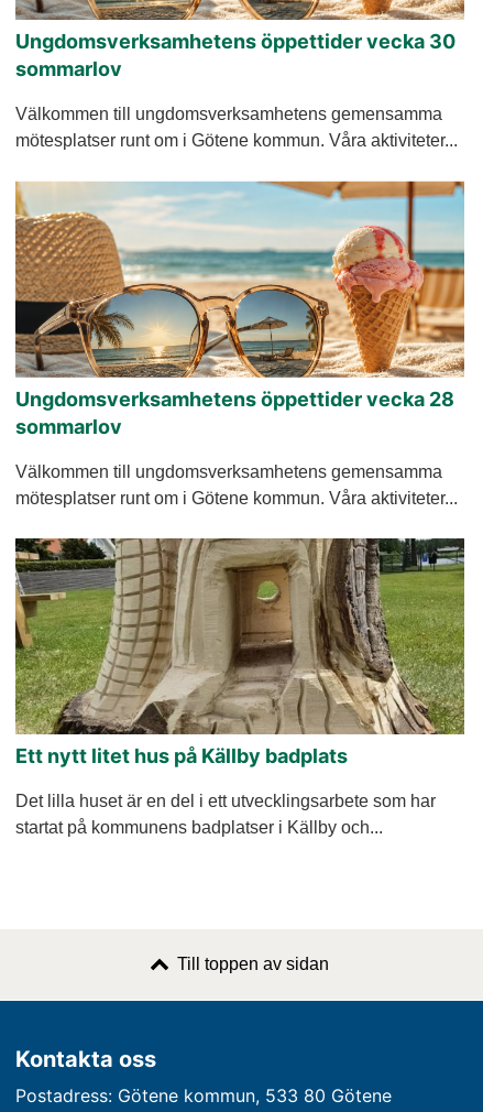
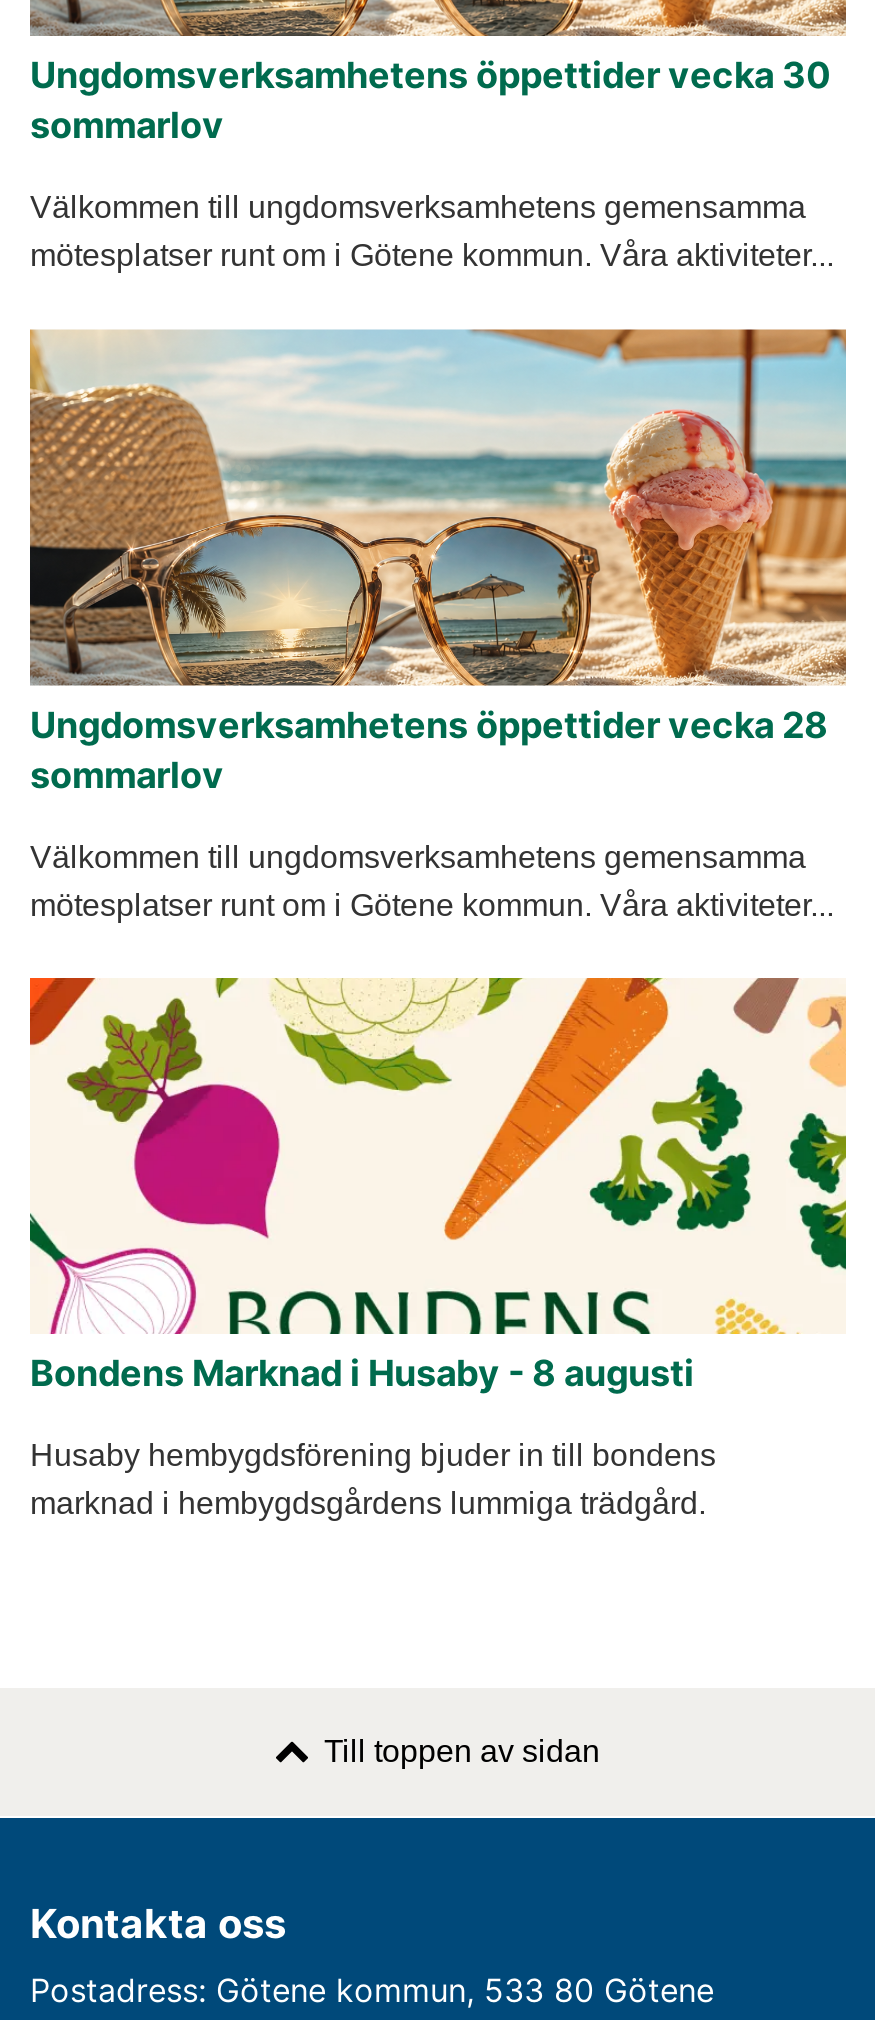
- [image]
- Ett nytt litet hus på Källby badplats
+ [image]
+ Bondens Marknad i Husaby - 8 augusti

- Det lilla huset är en del i ett utvecklingsarbete som har
- startat på kommunens badplatser i Källby och...
+ Husaby hembygdsförening bjuder in till bondens
+ marknad i hembygdsgårdens lummiga trädgård.
